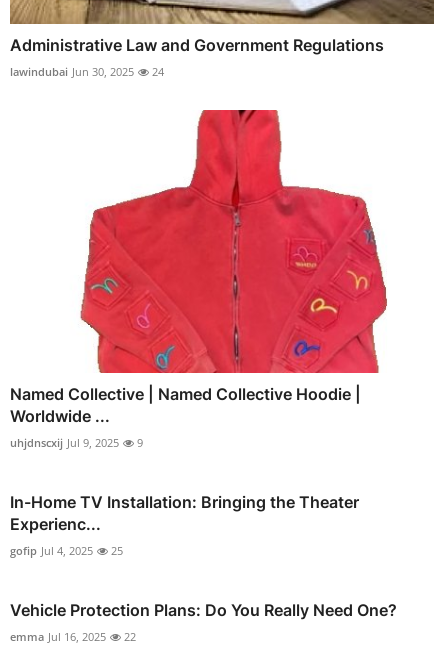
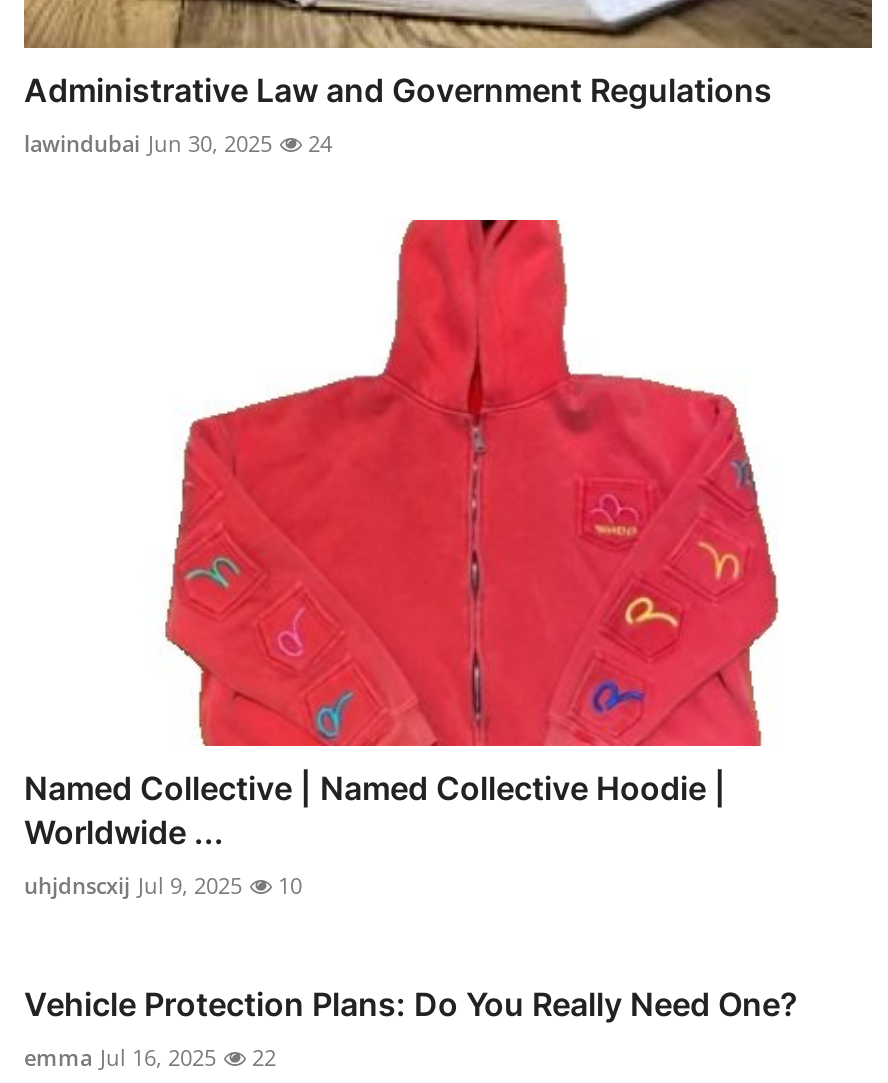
- 9
- In-Home TV Installation: Bringing the Theater
- Experienc...
- gofip Jul 4, 2025
- 25
+ 10
